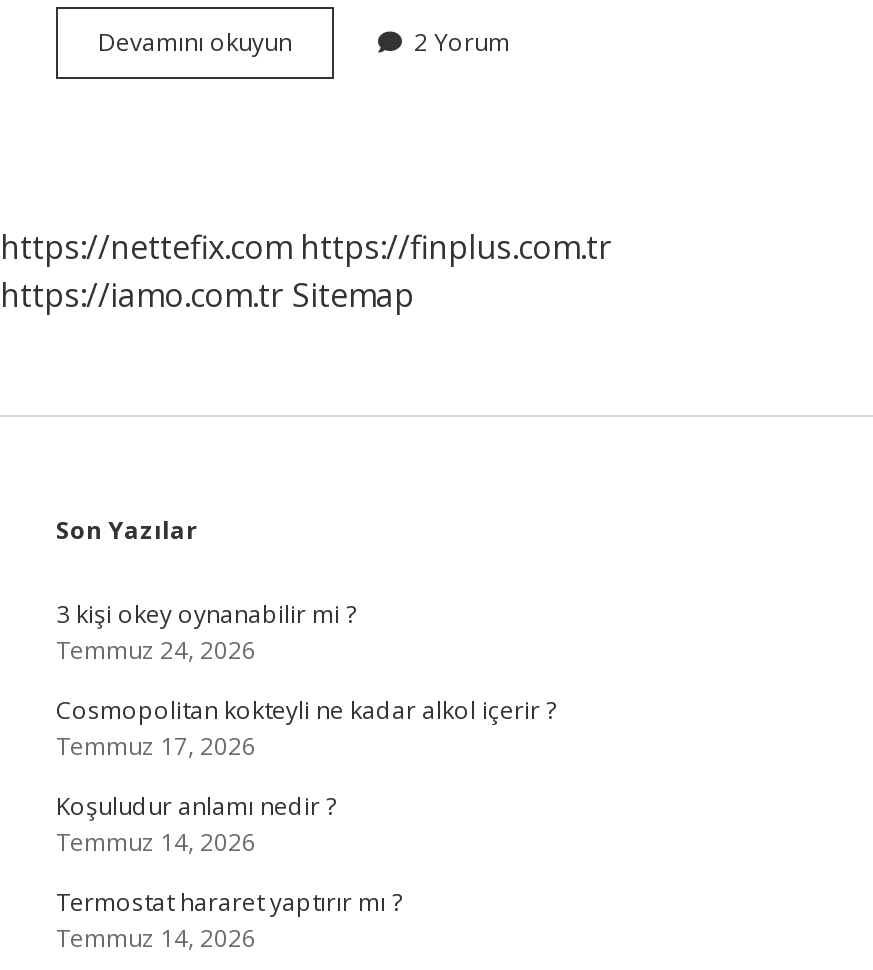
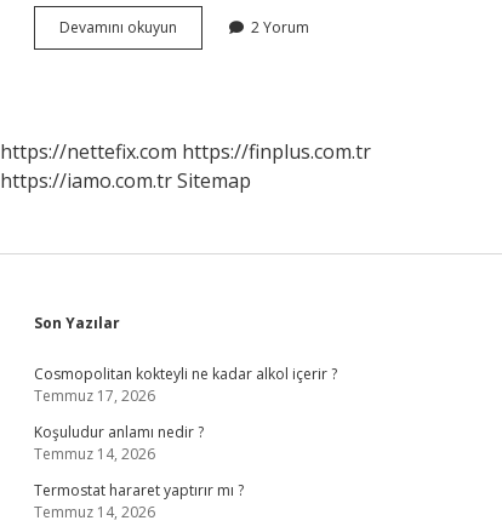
- 3 kişi okey oynanabilir mi ?
- Temmuz 24, 2026
